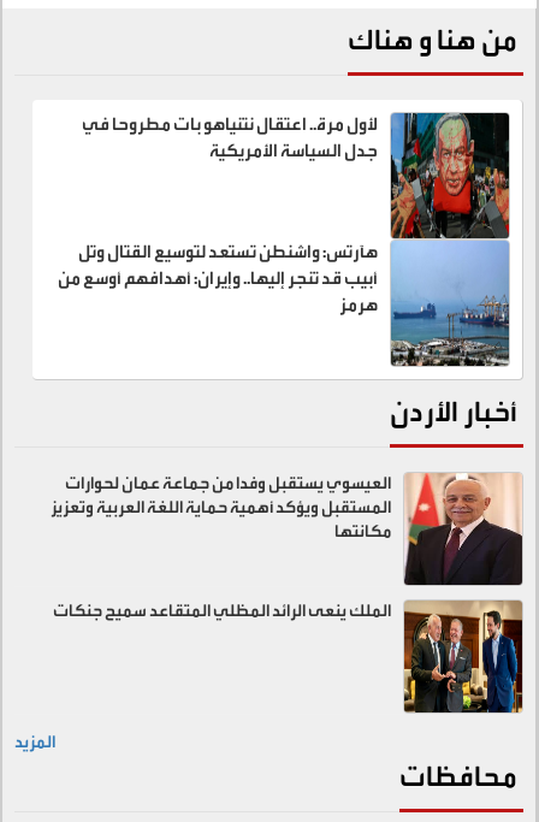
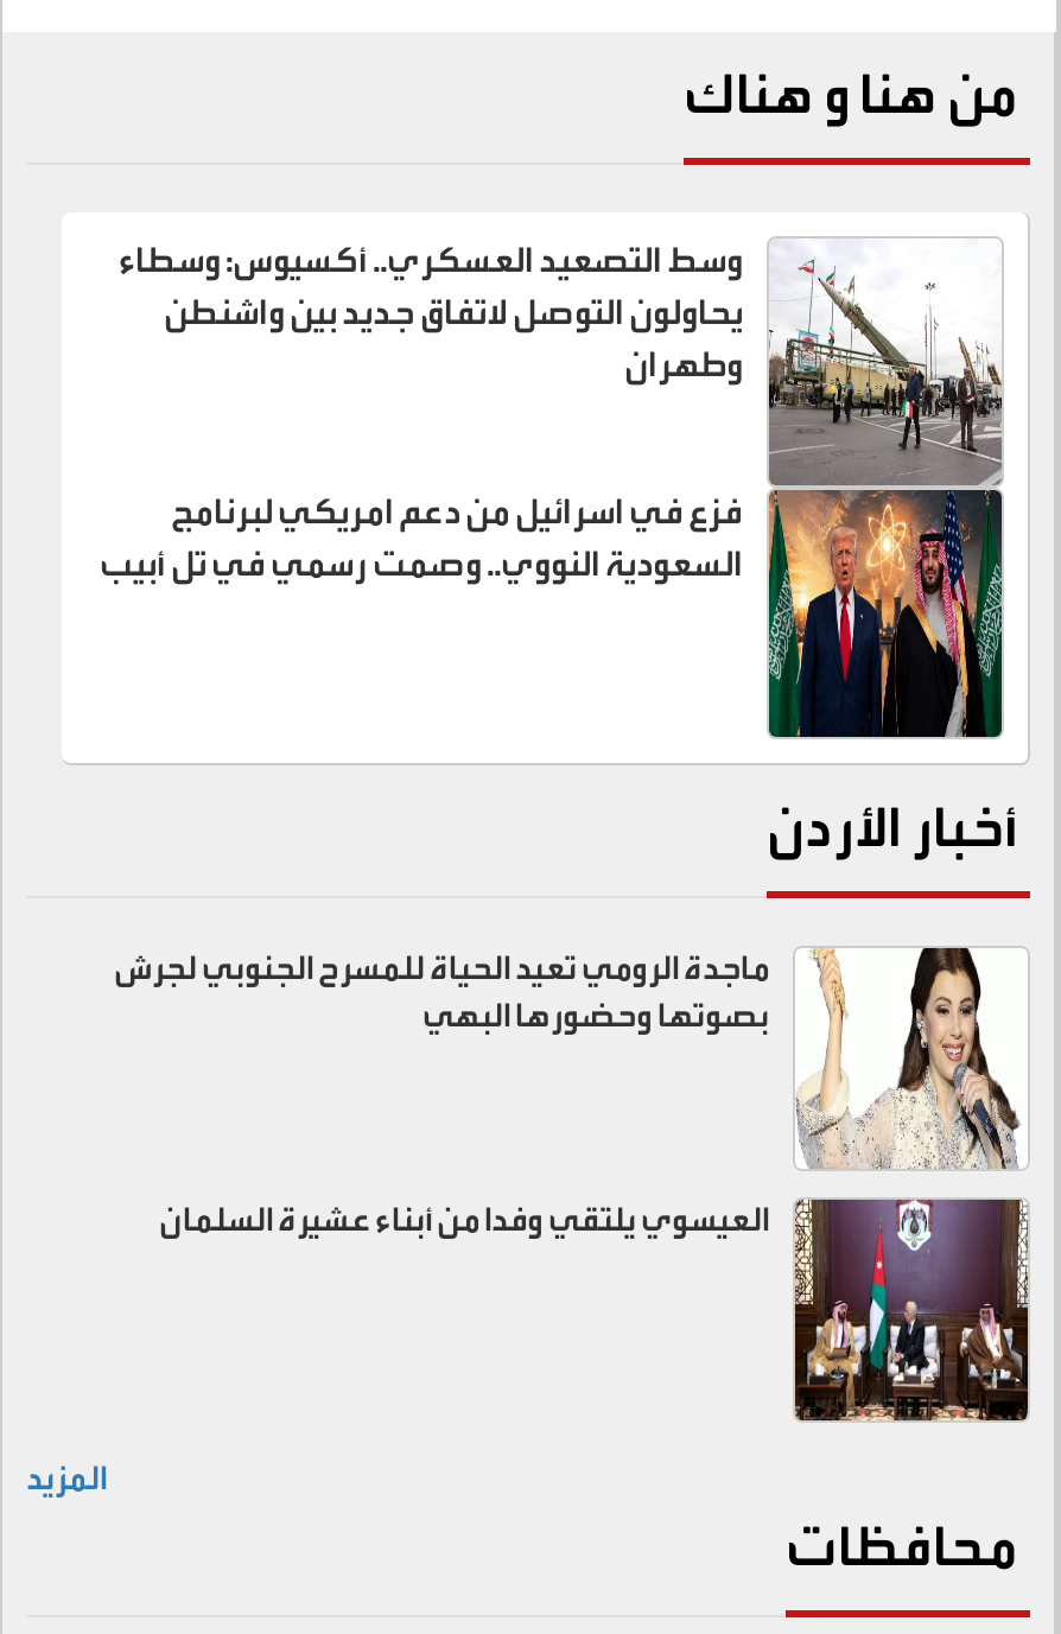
- [image]
- لأول مرة.. اعتقال نتنياهو بات مطروحا في
- جدل السياسة الأمريكية
+ [image]
+ وسط التصعيد العسكري.. أكسيوس: وسطاء
+ يحاولون التوصل لاتفاق جديد بين واشنطن
+ وطهران

- هآرتس: واشنطن تستعد لتوسيع القتال وتل
- أبيب قد تنجر إليها.. وإيران: أهدافهم أوسع من
- هرمز
+ فزع في اسرائيل من دعم امريكي لبرنامج
+ السعودية النووي.. وصمت رسمي في تل أبيب

- [image]
- العيسوي يستقبل وفدا من جماعة عمان لحوارات
- المستقبل ويؤكد أهمية حماية اللغة العربية وتعزيز
- مكانتها
+ [image]
+ ماجدة الرومي تعيد الحياة للمسرح الجنوبي لجرش
+ بصوتها وحضورها البهي

- [image]
- الملك ينعى الرائد المظلي المتقاعد سميح جنكات
+ [image]
+ العيسوي يلتقي وفدا من أبناء عشيرة السلمان
